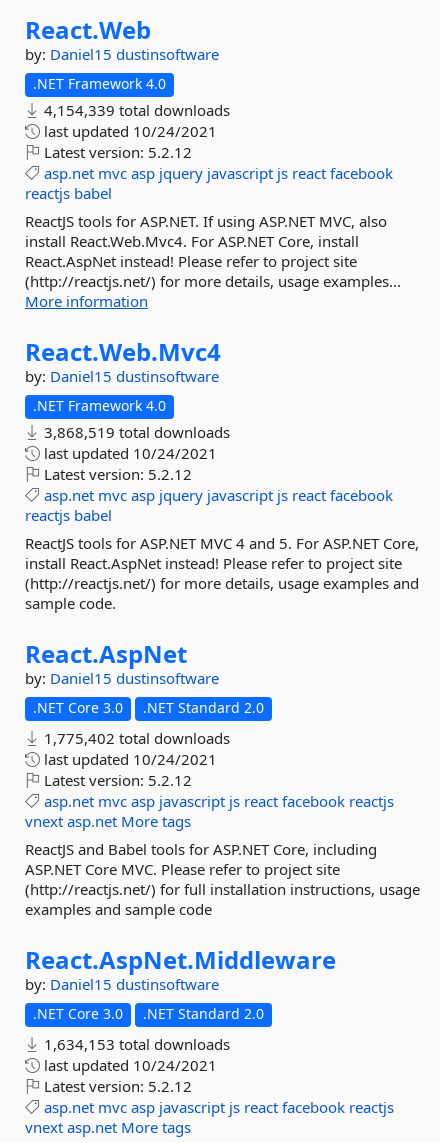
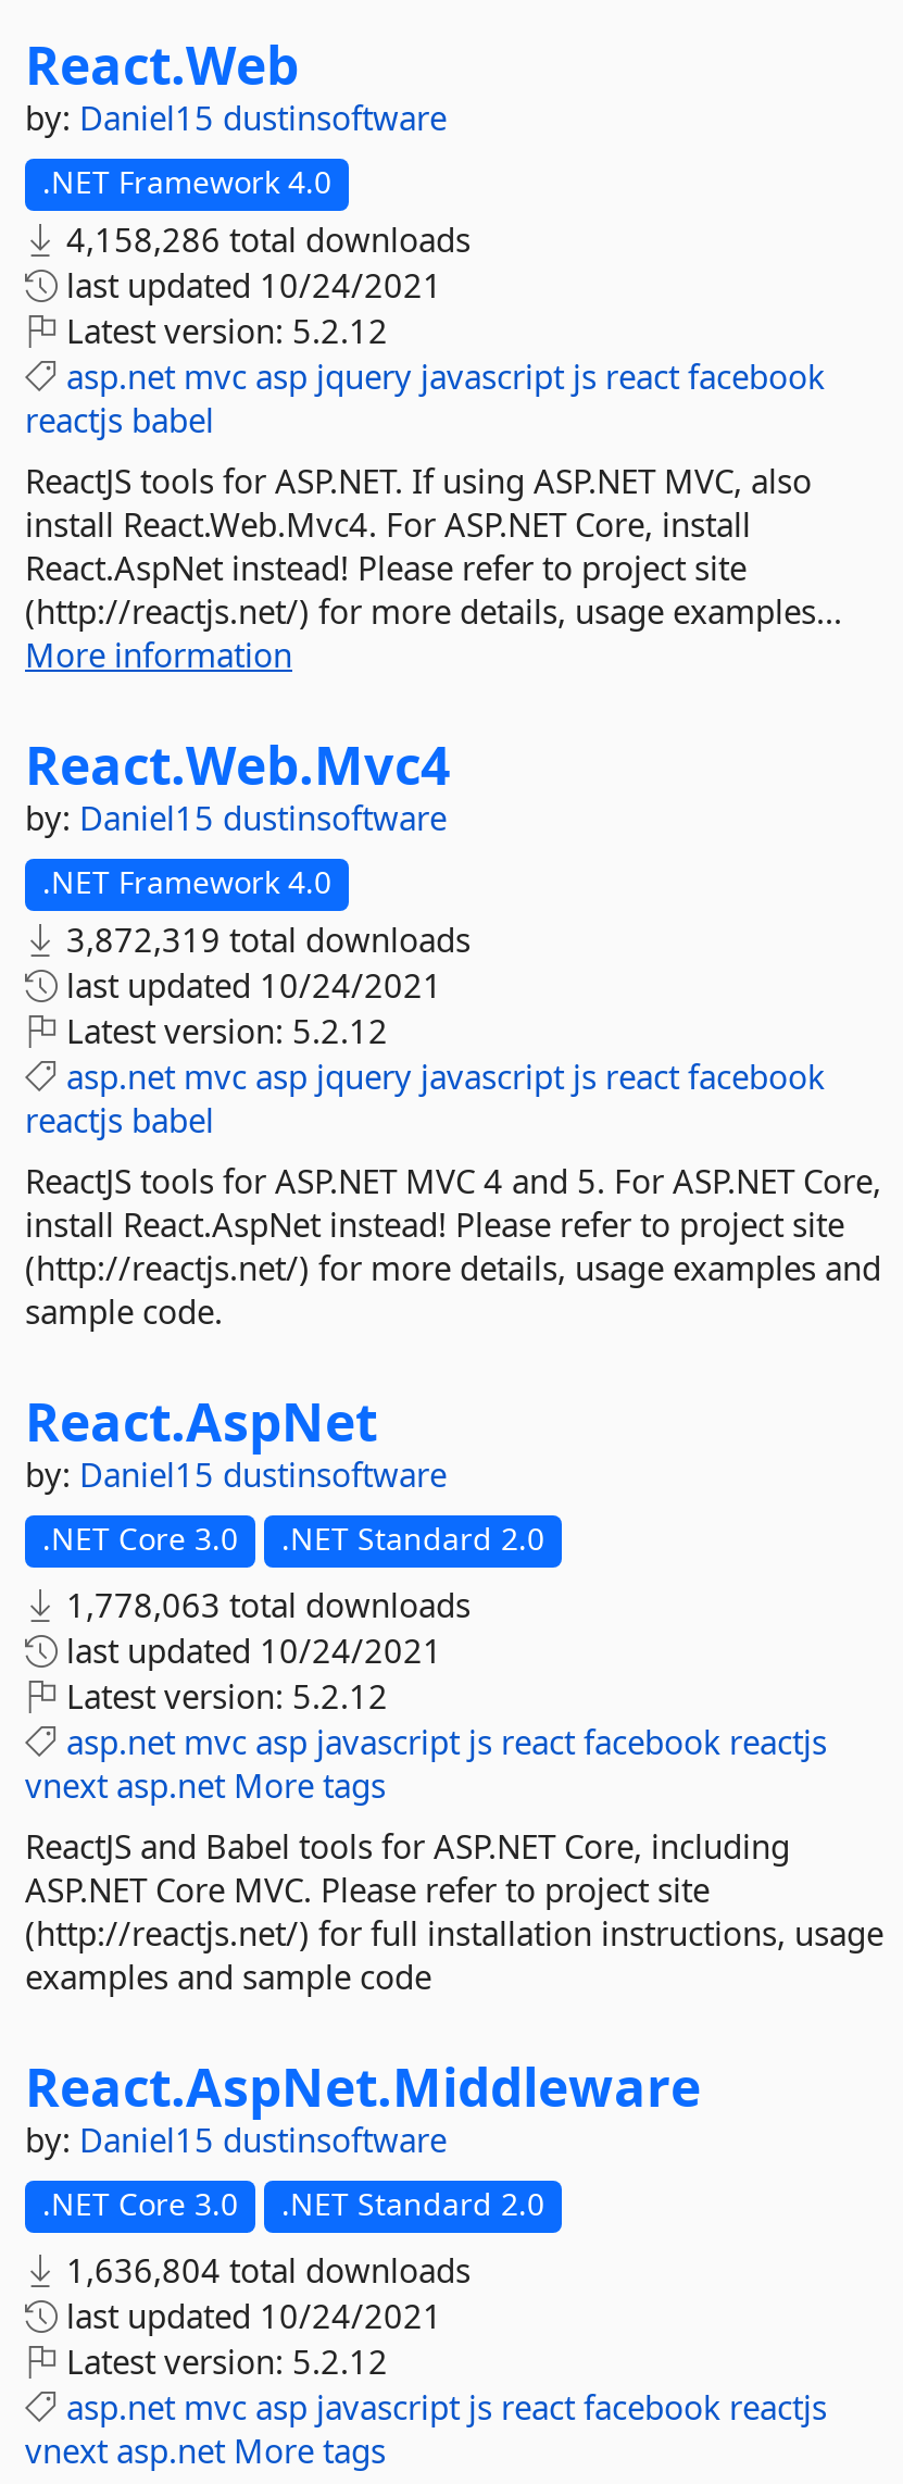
- 4,154,339 total downloads
+ 4,158,286 total downloads

- 3,868,519 total downloads
+ 3,872,319 total downloads

- 1,775,402 total downloads
+ 1,778,063 total downloads

- 1,634,153 total downloads
+ 1,636,804 total downloads
